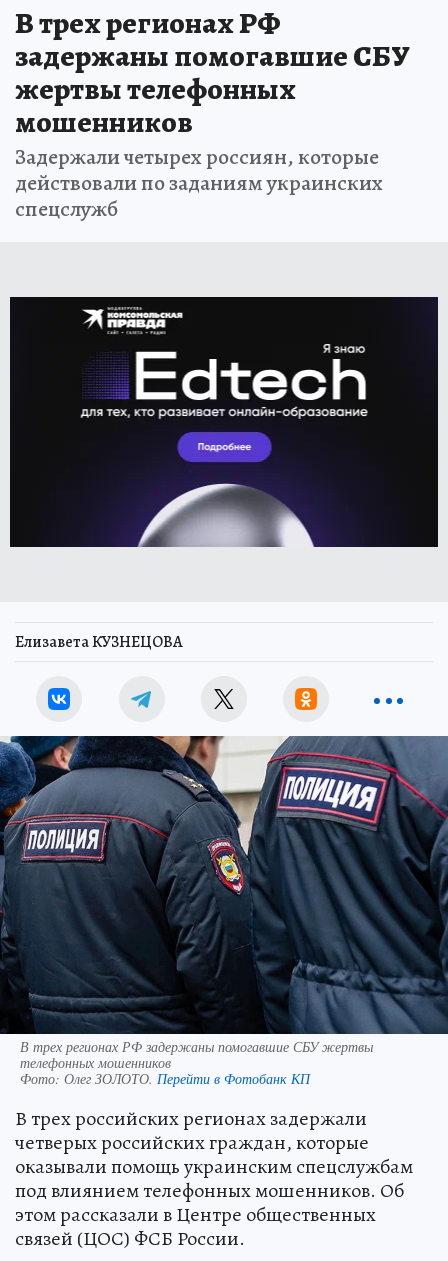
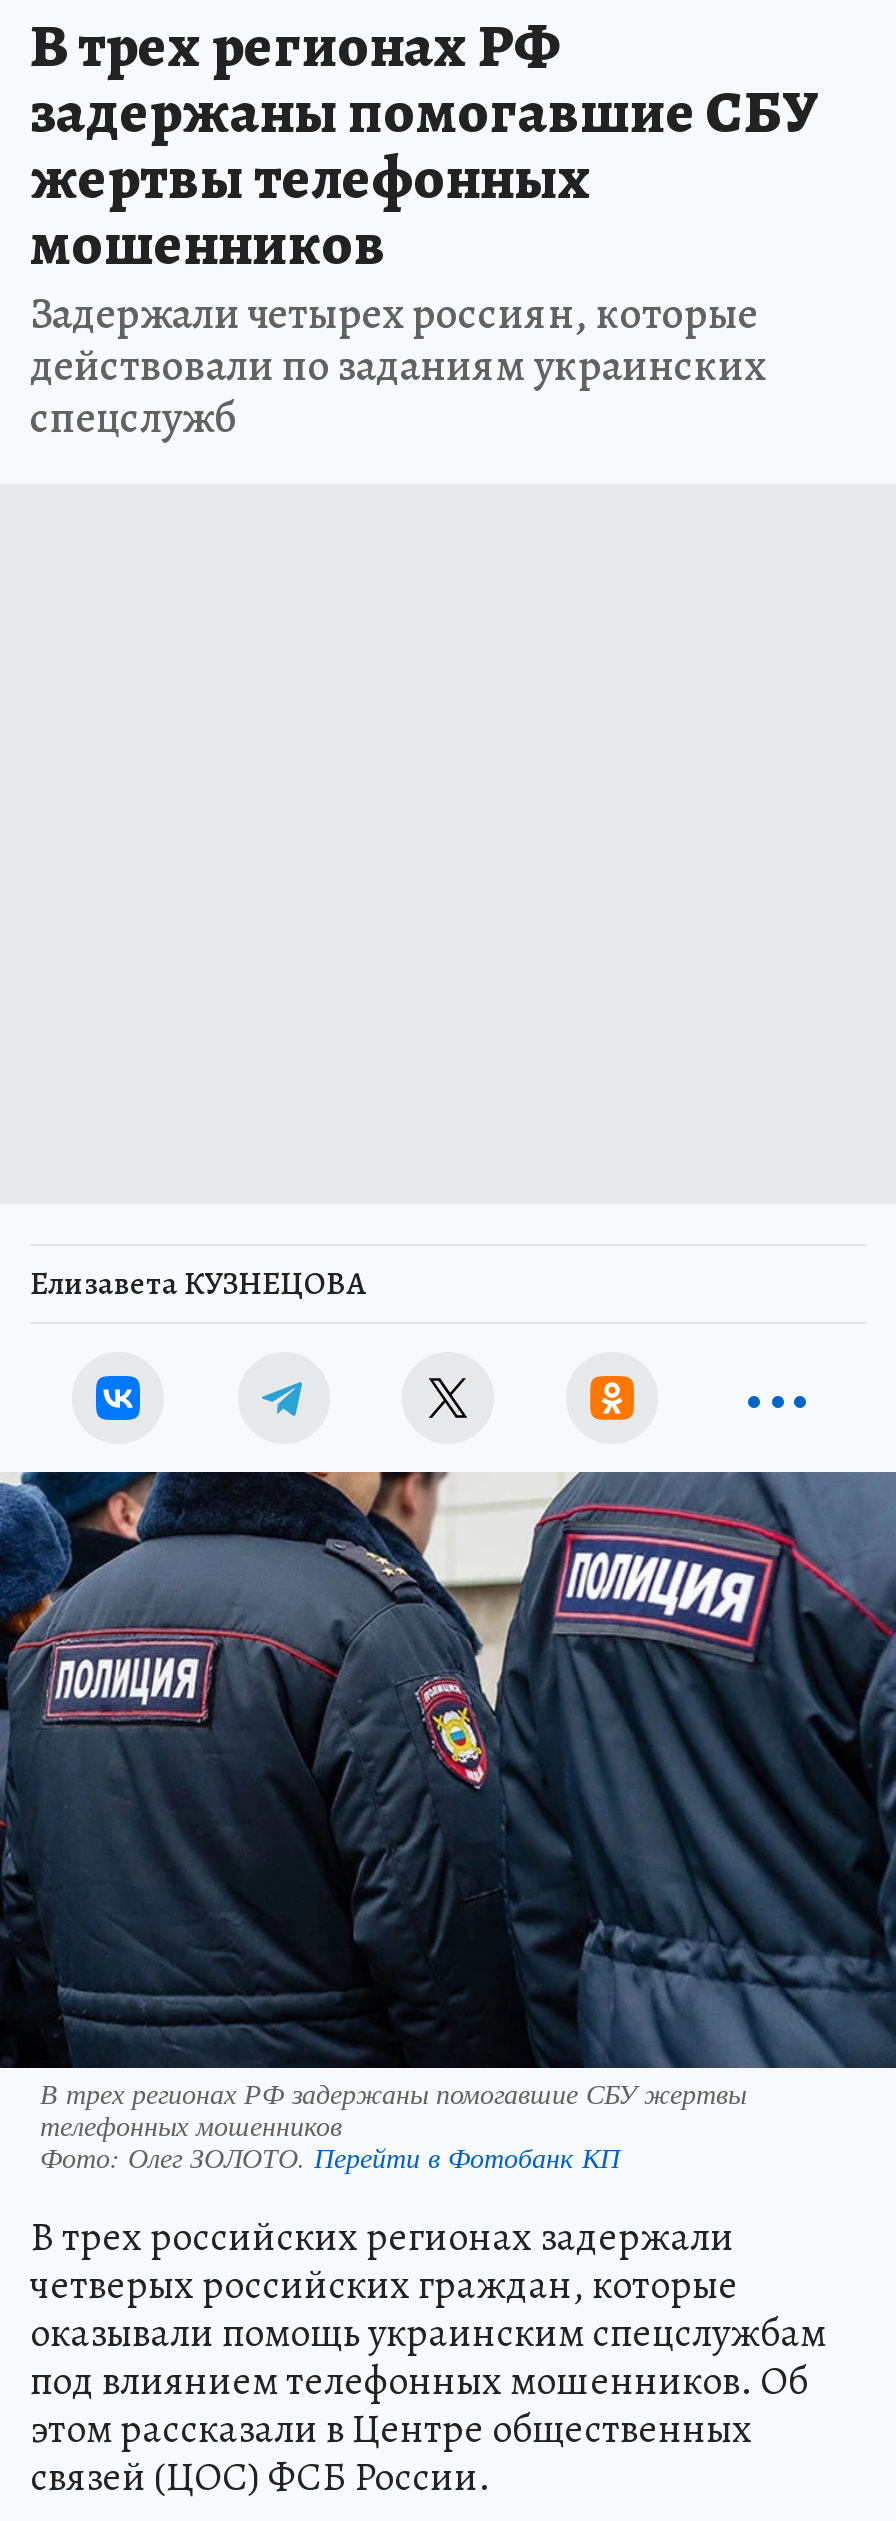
- [image]
